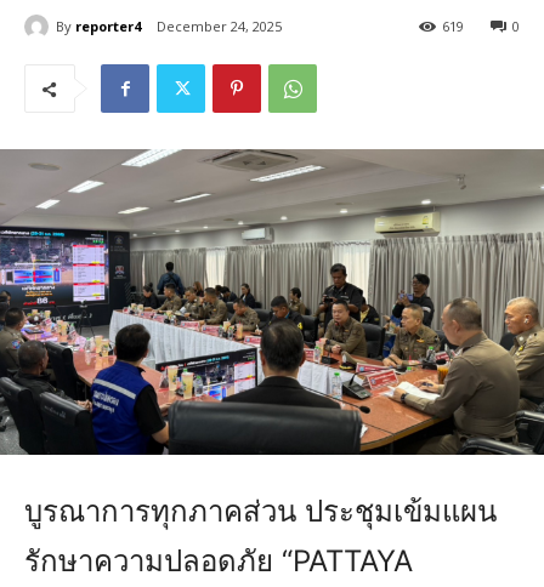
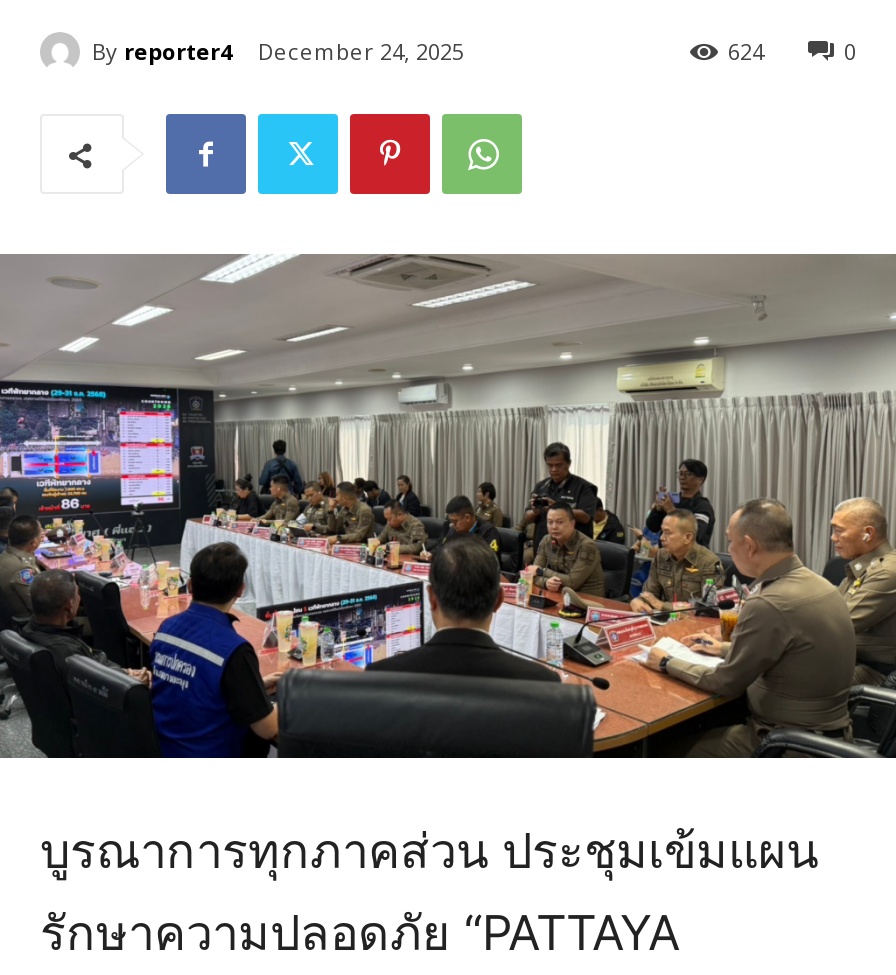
- 619
+ 624
